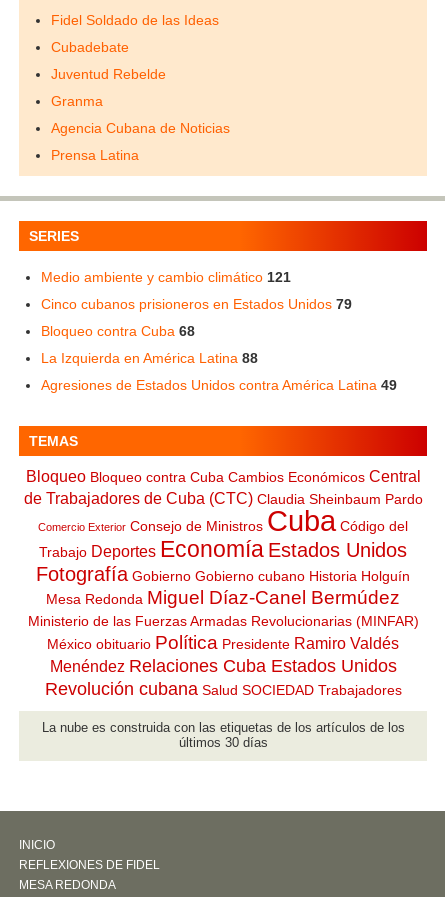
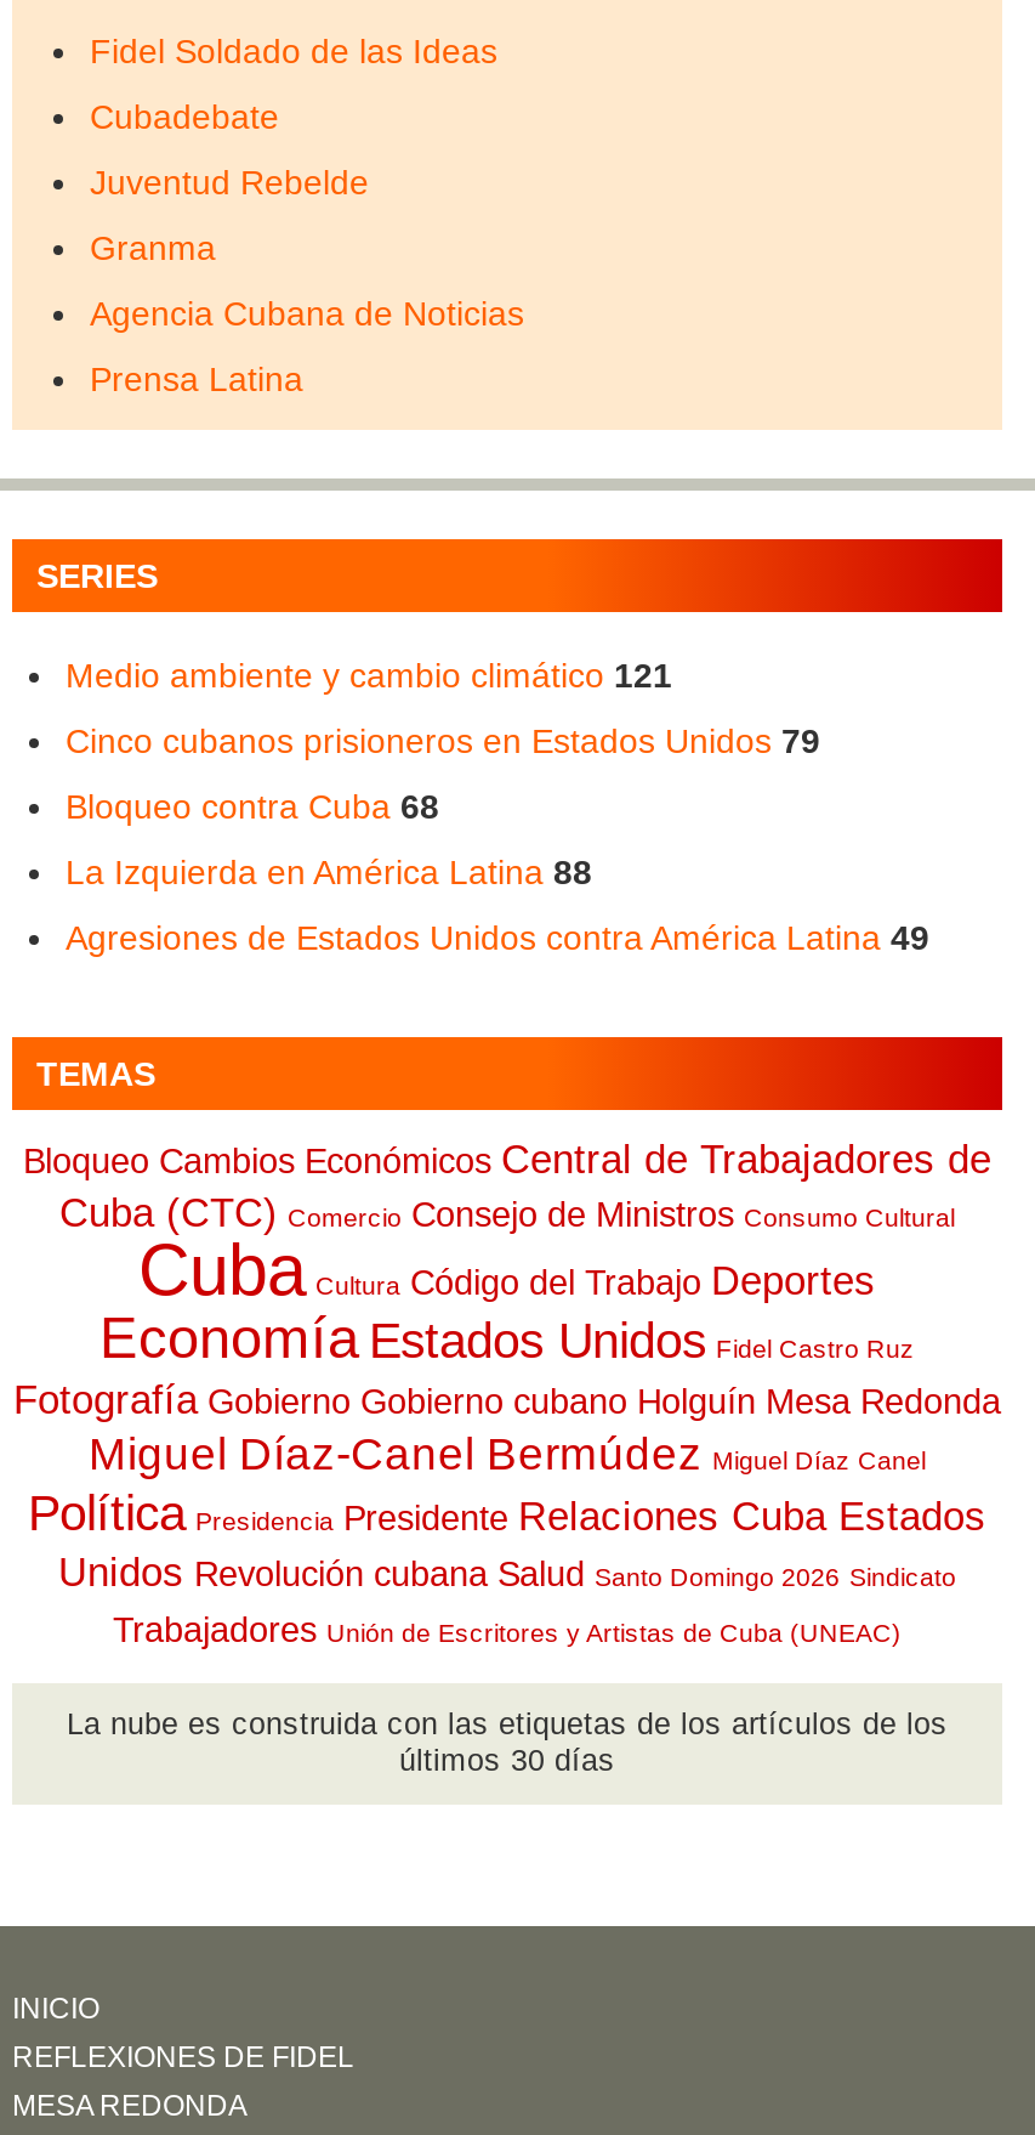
- Bloqueo Bloqueo contra Cuba Cambios Económicos Central
- de Trabajadores de Cuba (CTC) Claudia Sheinbaum Pardo
- Comercio Exterior Consejo de Ministros Cuba Código del
- Trabajo Deportes Economía Estados Unidos
- Fotografía Gobierno Gobierno cubano Historia Holguín
- Mesa Redonda Miguel Díaz-Canel Bermúdez
- Ministerio de las Fuerzas Armadas Revolucionarias (MINFAR)
- México obituario Política Presidente Ramiro Valdés
- Menéndez Relaciones Cuba Estados Unidos
- Revolución cubana Salud SOCIEDAD Trabajadores
+ Bloqueo Cambios Económicos Central de Trabajadores de
+ Cuba (CTC) Comercio Consejo de Ministros Consumo Cultural
+ Cuba Cultura Código del Trabajo Deportes
+ Economía Estados Unidos Fidel Castro Ruz
+ Fotografía Gobierno Gobierno cubano Holguín Mesa Redonda
+ Miguel Díaz-Canel Bermúdez Miguel Díaz Canel
+ Política Presidencia Presidente Relaciones Cuba Estados
+ Unidos Revolución cubana Salud Santo Domingo 2026 Sindicato
+ Trabajadores Unión de Escritores y Artistas de Cuba (UNEAC)
